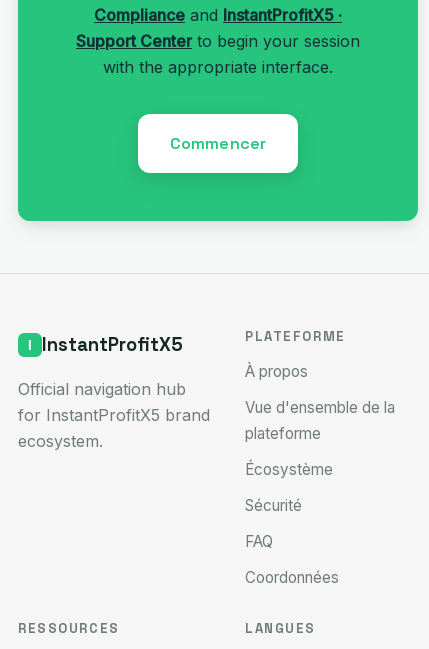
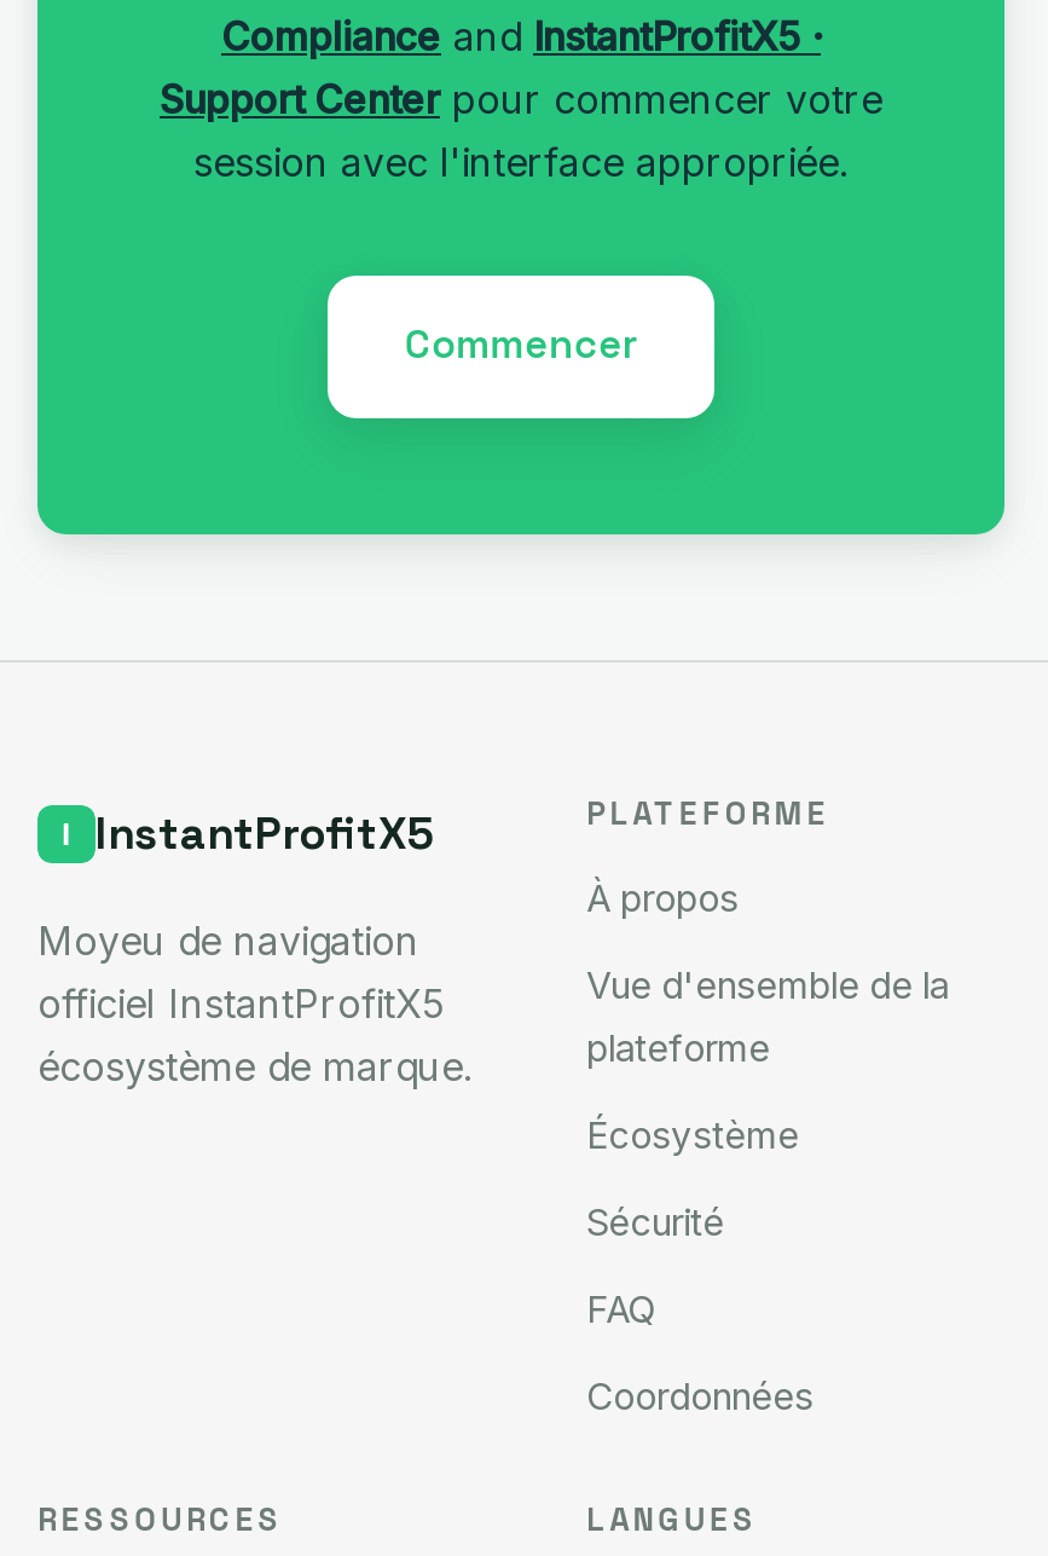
- Support Center to begin your session
- with the appropriate interface.
+ Support Center pour commencer votre
+ session avec l'interface appropriée.

- Official navigation hub
- for InstantProfitX5 brand
- ecosystem.
+ Moyeu de navigation
+ officiel InstantProfitX5
+ écosystème de marque.
